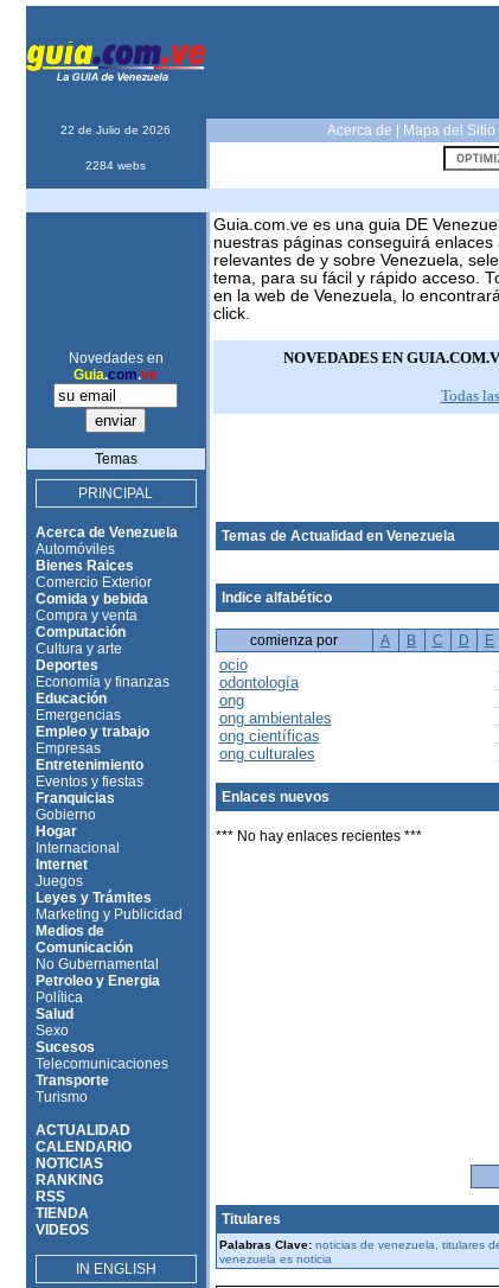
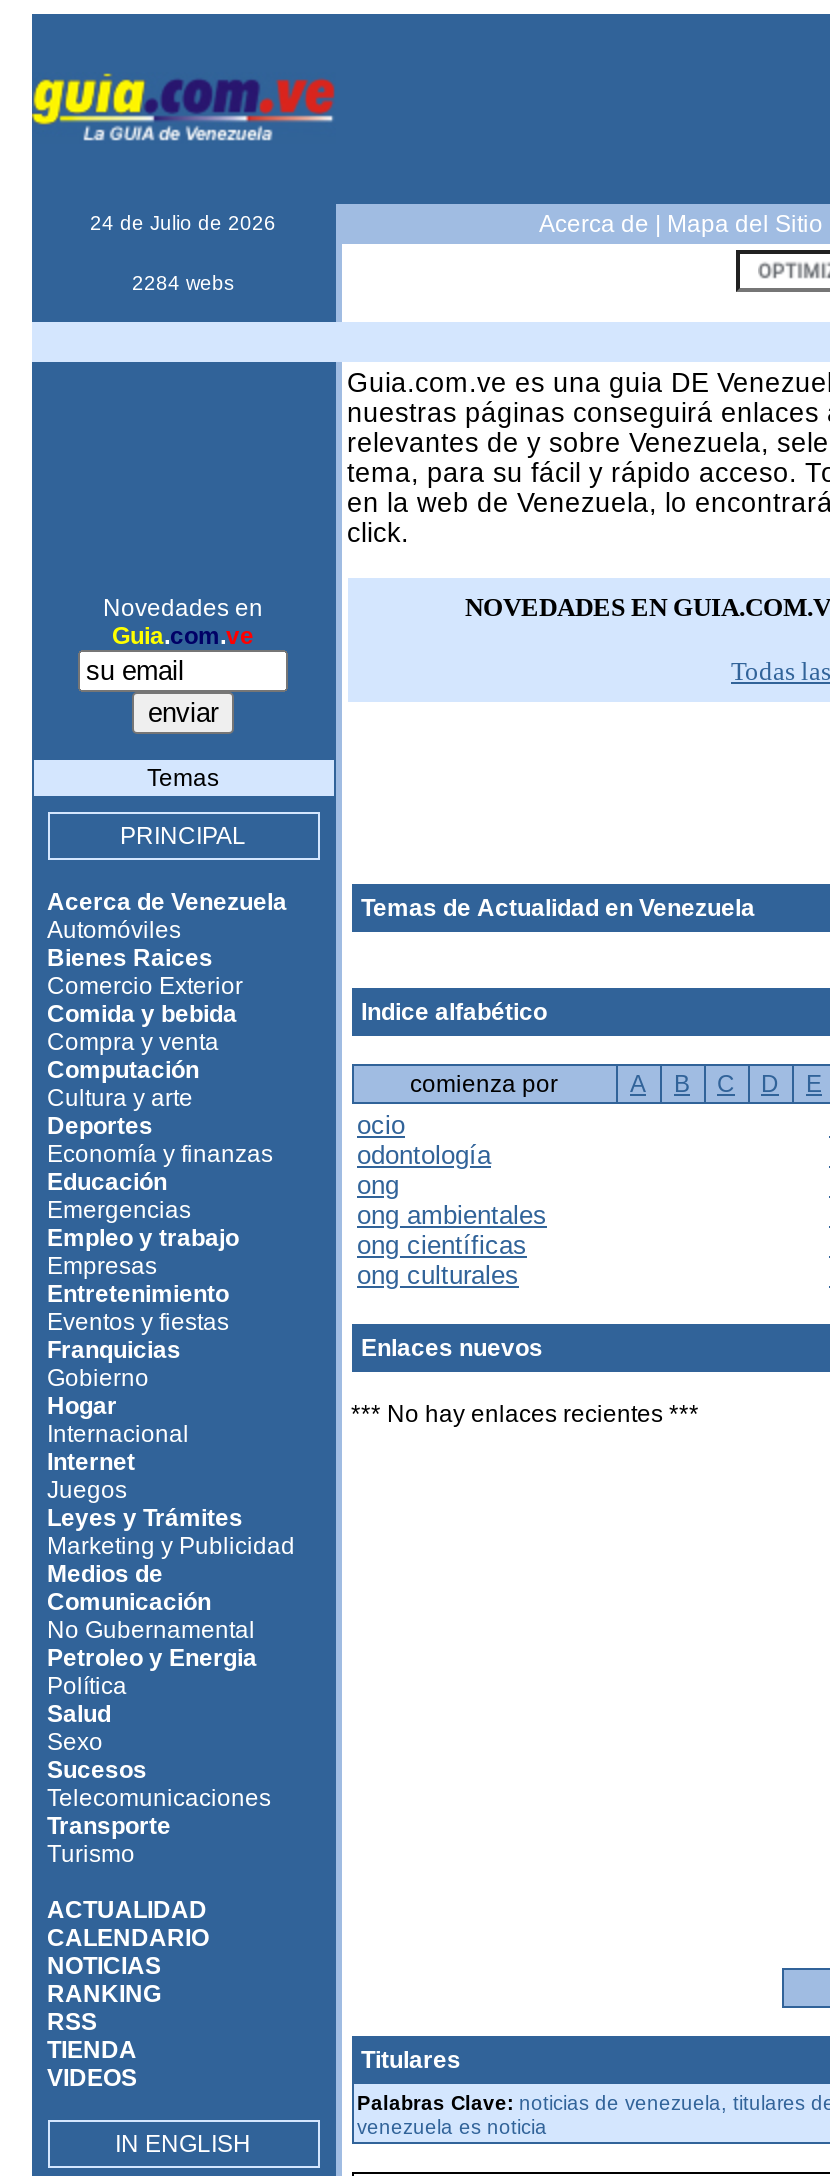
- 22 de Julio de 2026
+ 24 de Julio de 2026
